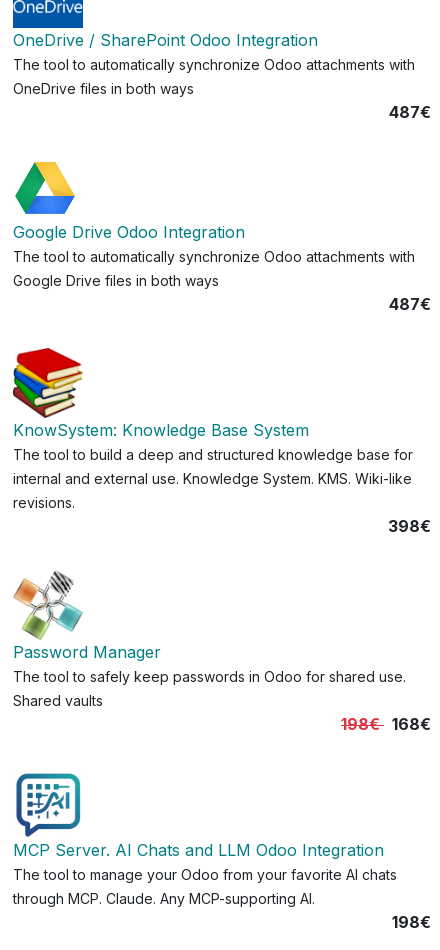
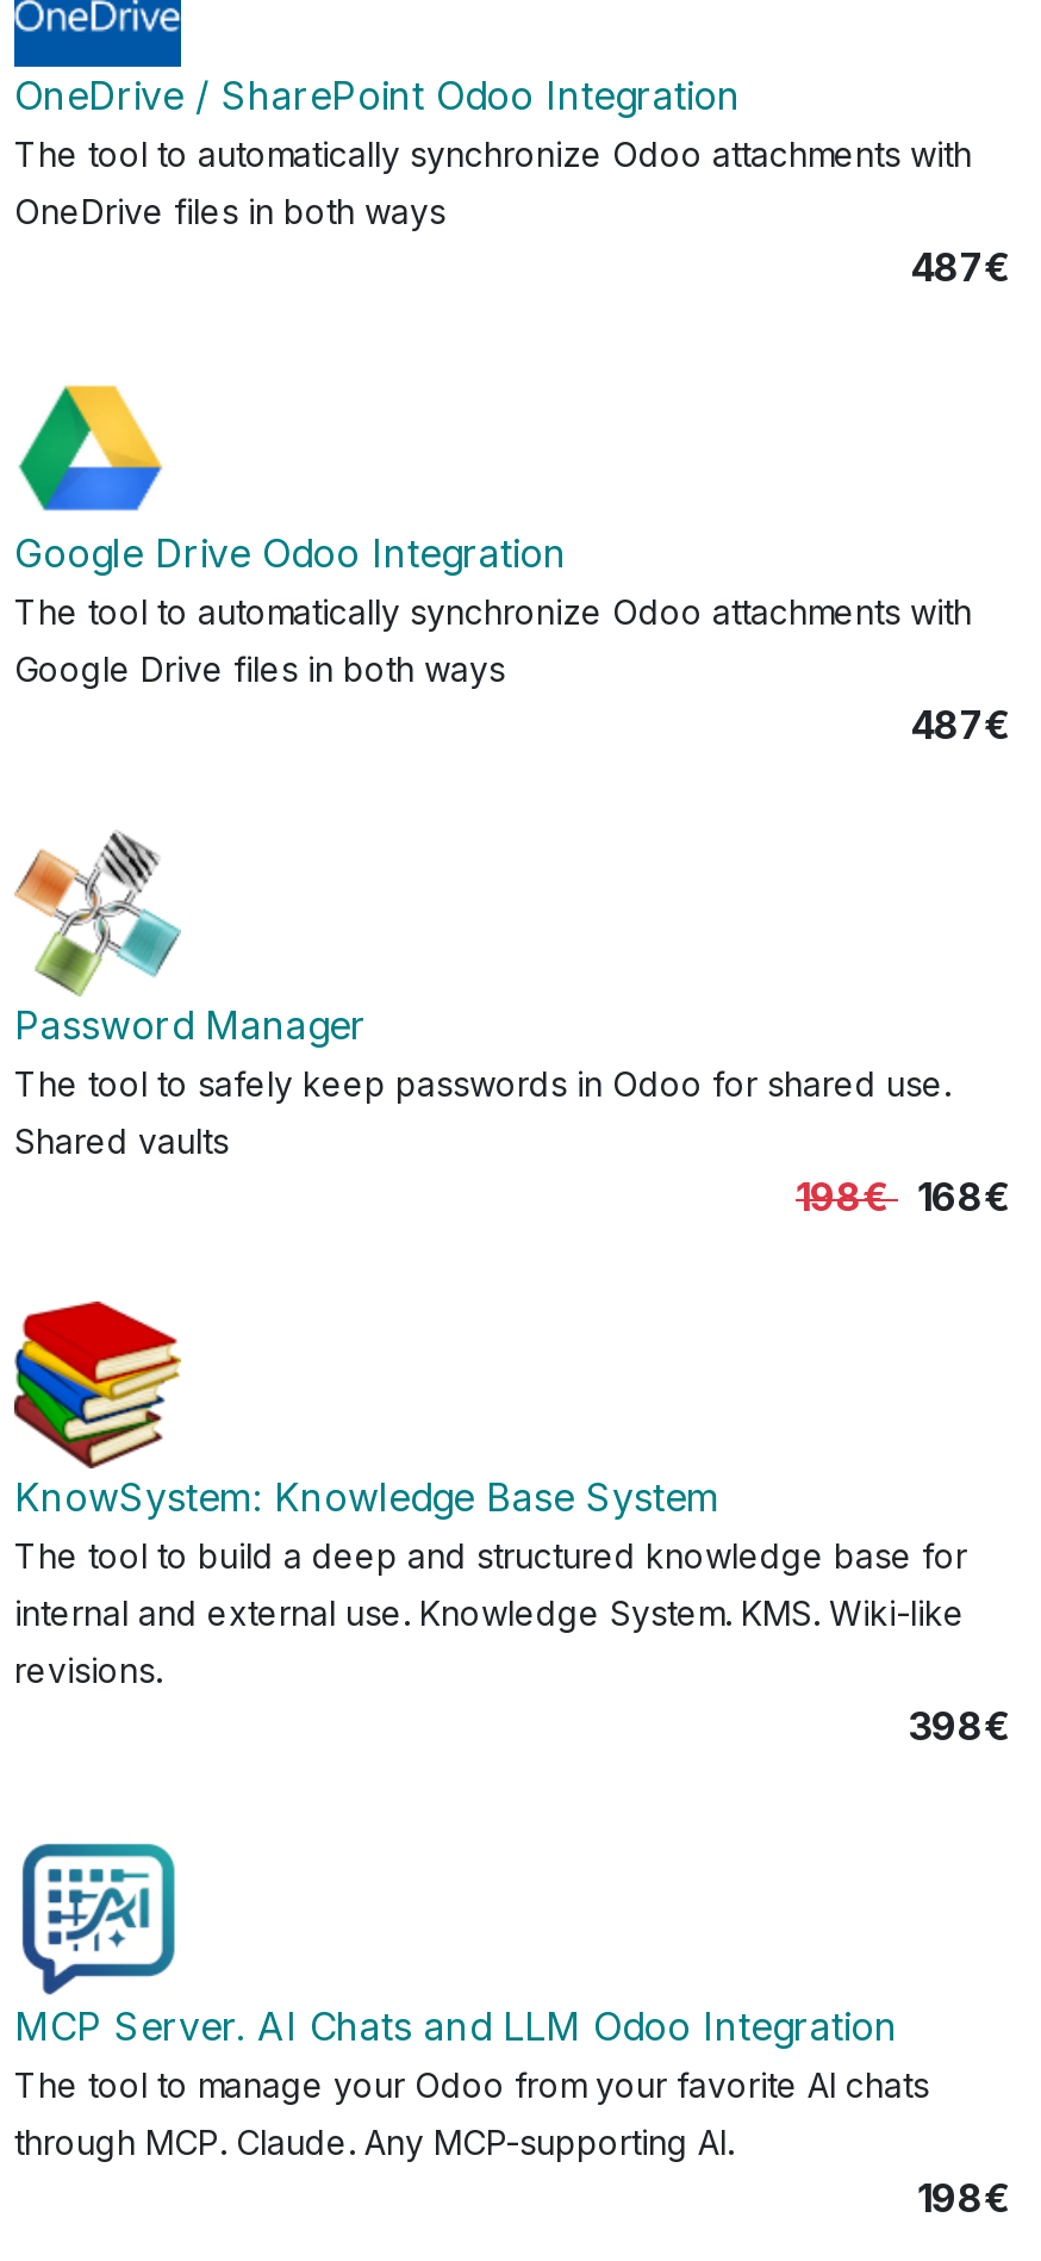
moved down: [image] | KnowSystem: Knowledge Base System | The tool to build a deep and structured knowledge base for | internal and external use. Knowledge System. KMS. Wiki-like | revisions. | 398€

moved up: [image] | Password Manager | The tool to safely keep passwords in Odoo for shared use. | Shared vaults | 198€ 168€
